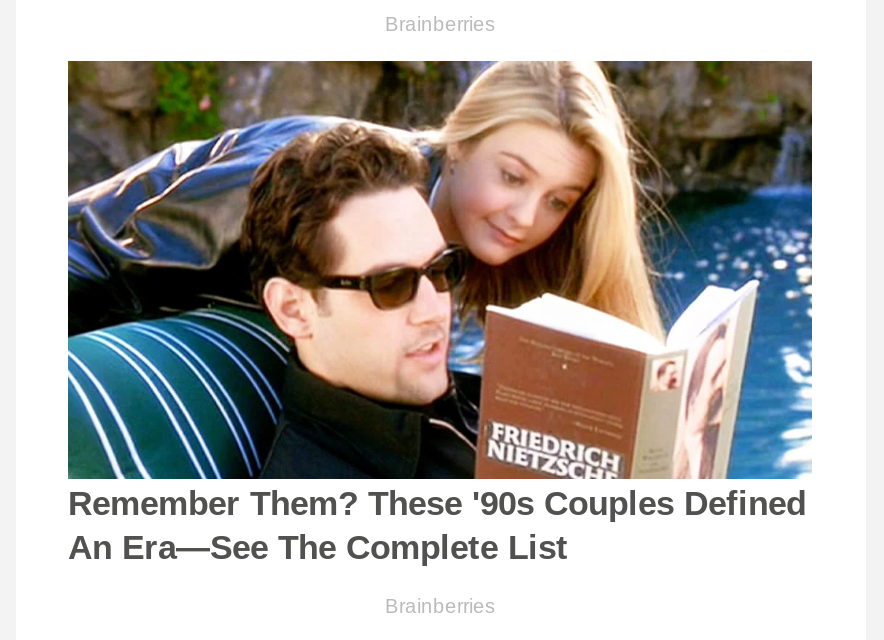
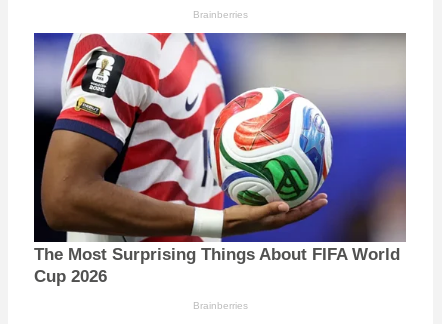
- [image]
- Remember Them? These '90s Couples Defined
- An Era—See The Complete List
+ [image]
+ The Most Surprising Things About FIFA World
+ Cup 2026
